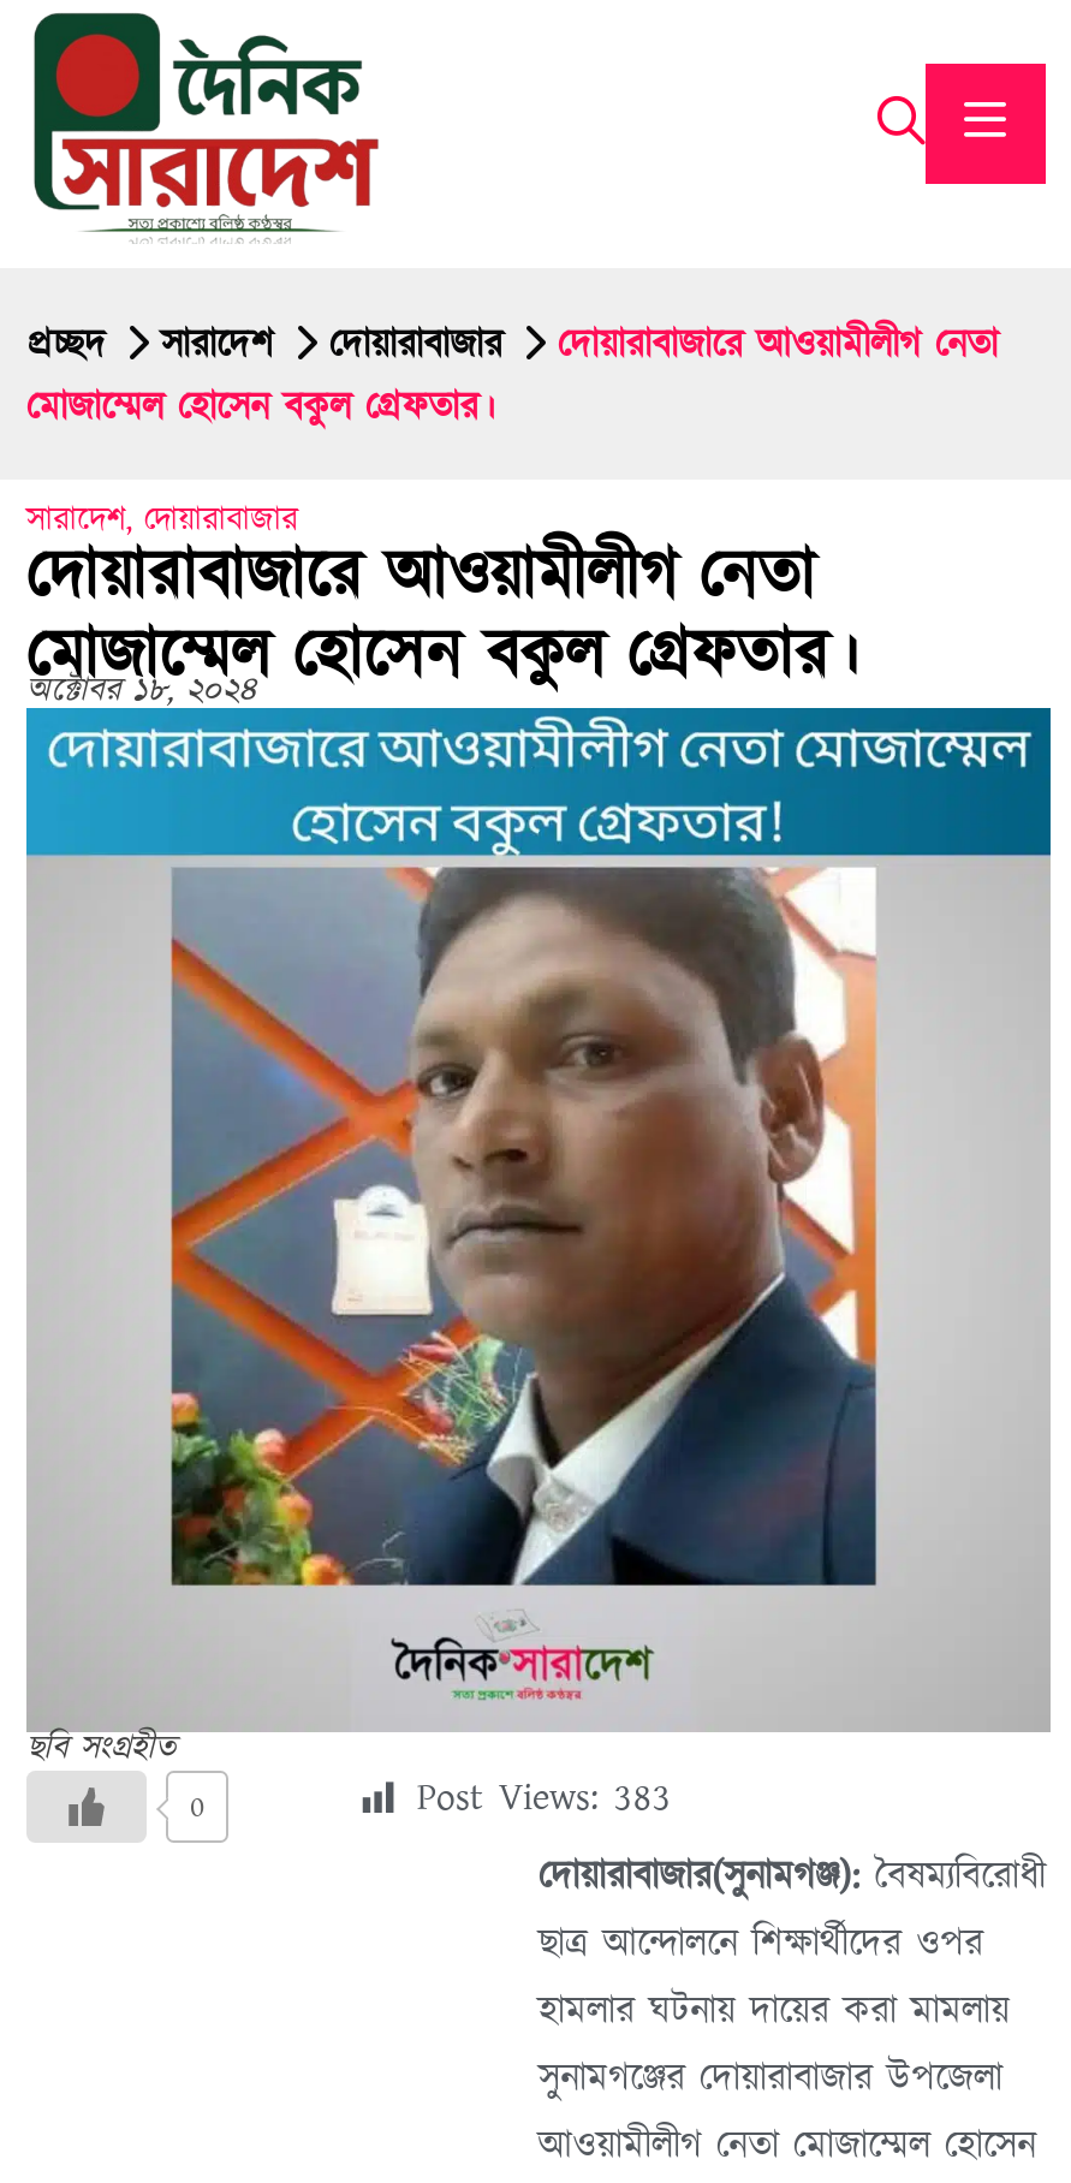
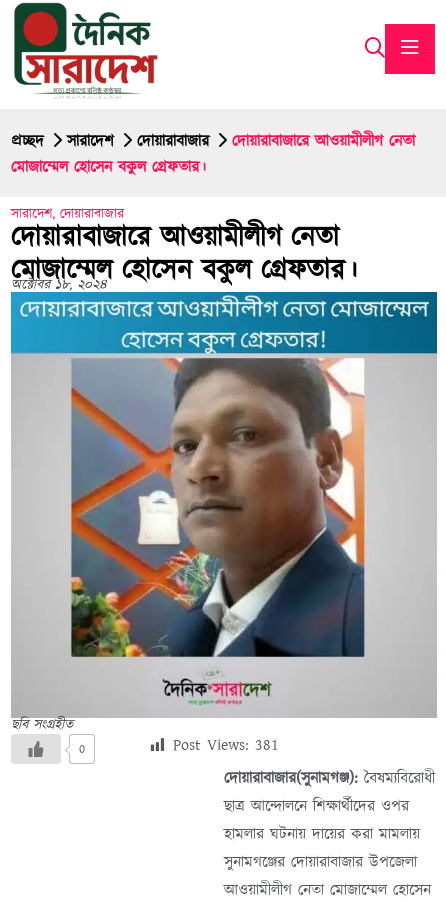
- Post Views: 383
+ Post Views: 381
